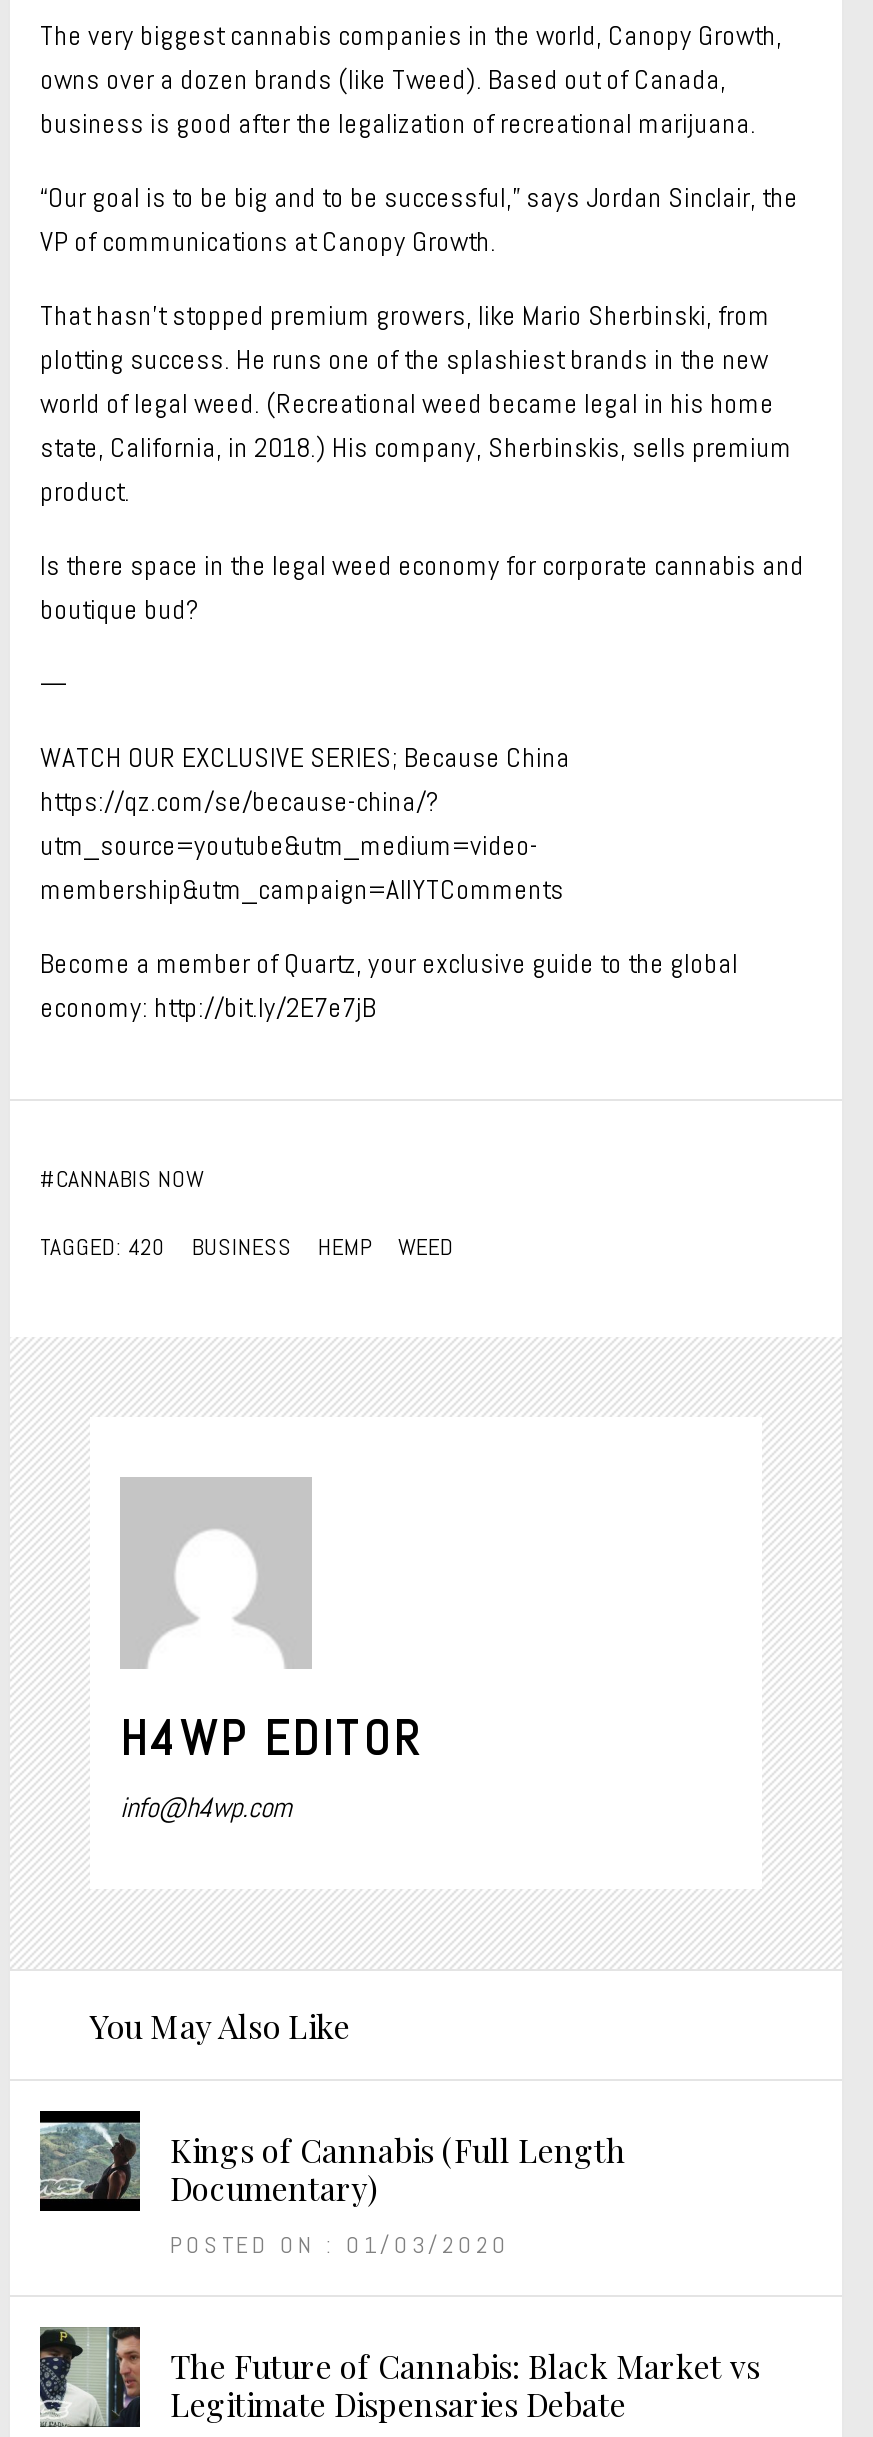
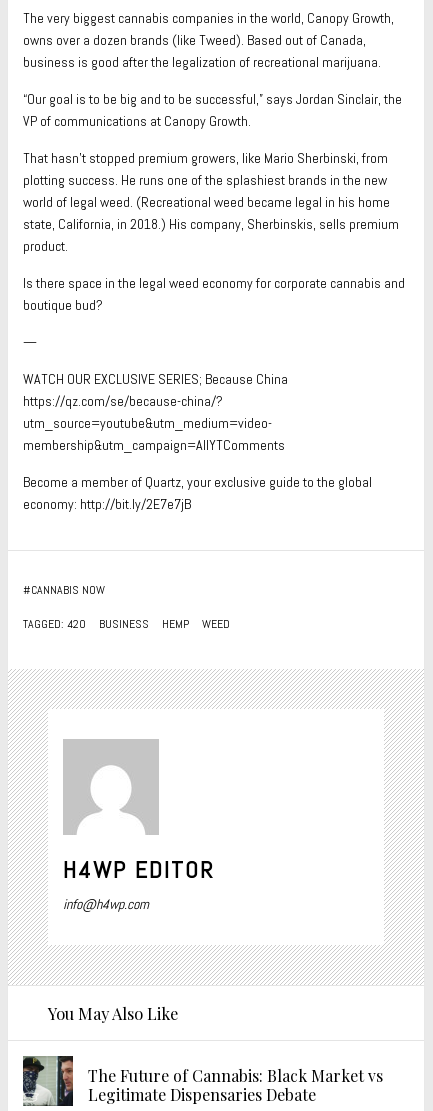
- [image]
- Kings of Cannabis (Full Length
- Documentary)
- POSTED ON : 01/03/2020
